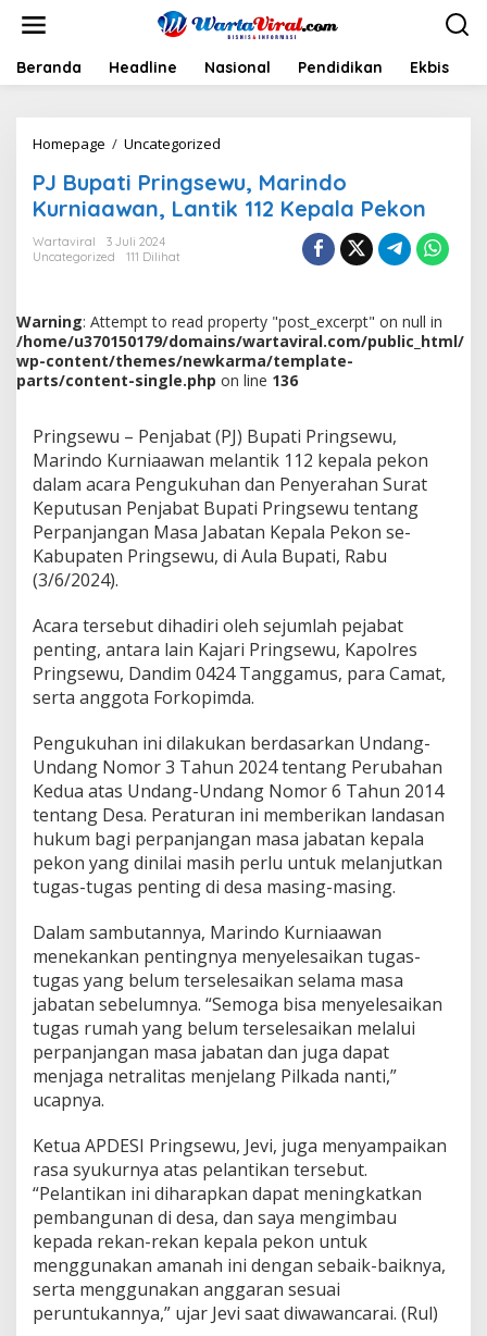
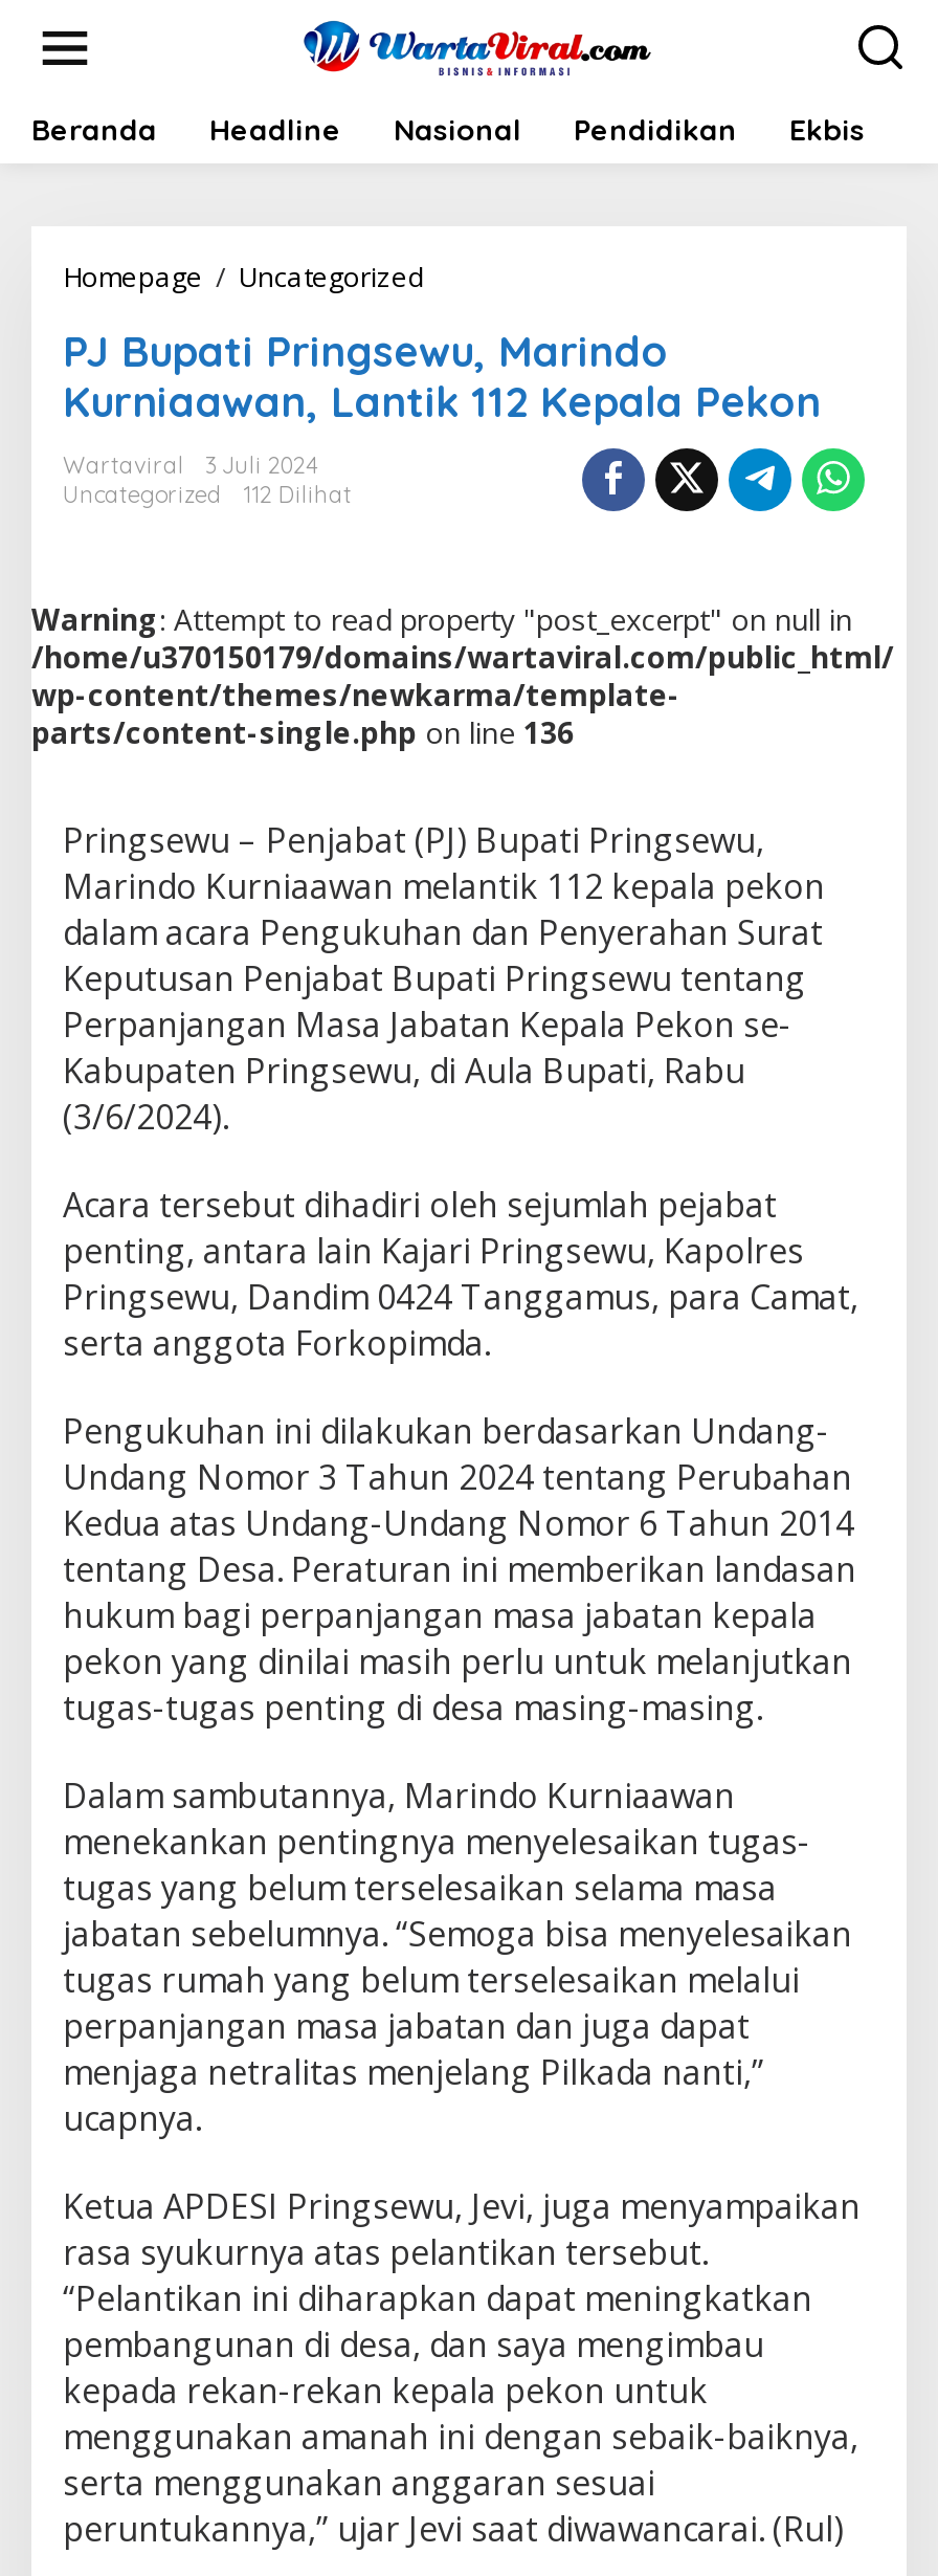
- 111 Dilihat
+ 112 Dilihat
